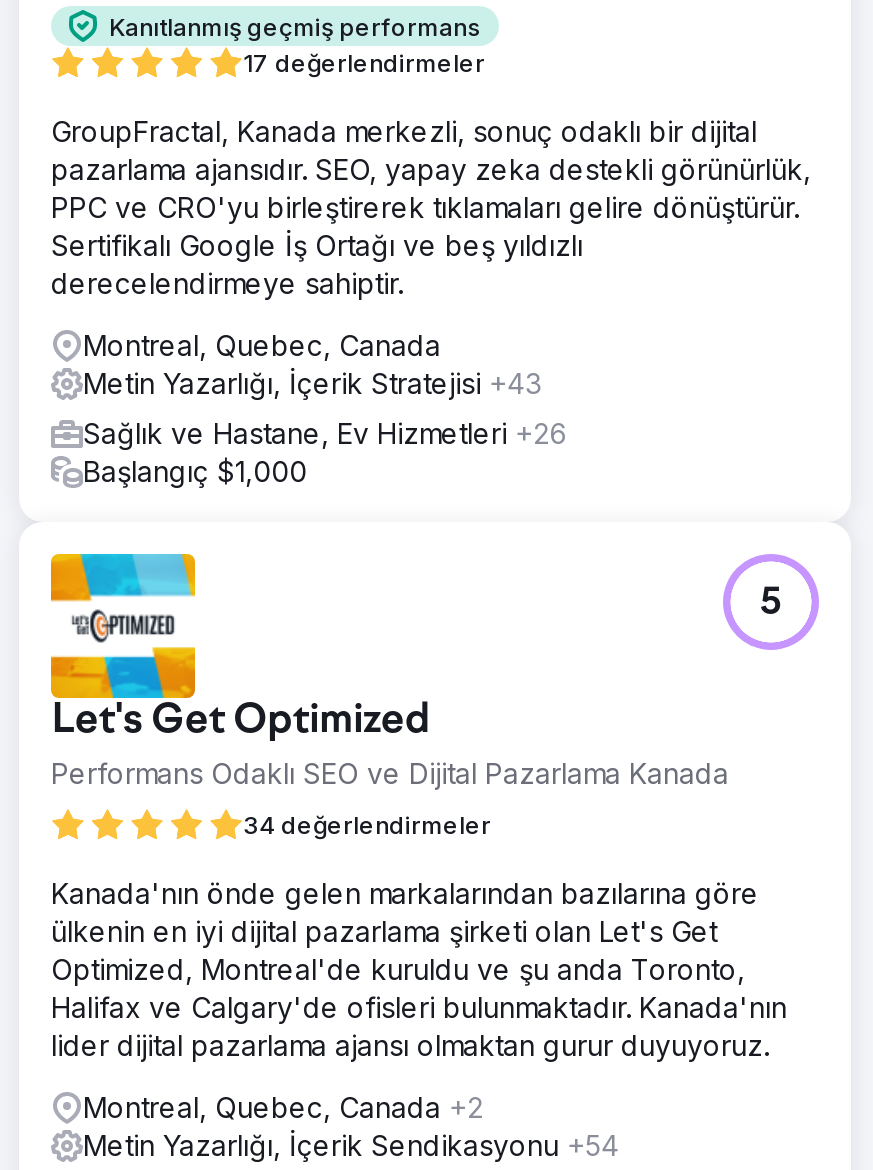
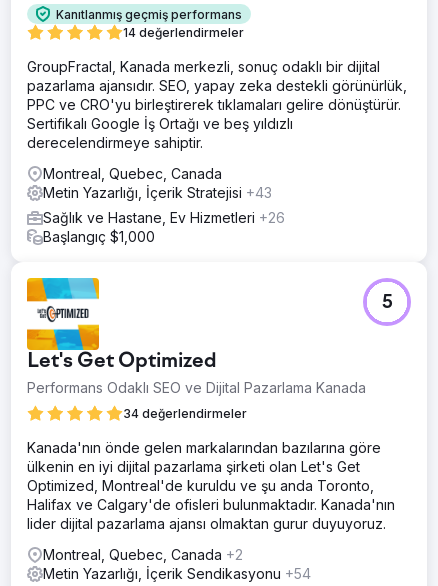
- 17 değerlendirmeler
+ 14 değerlendirmeler
